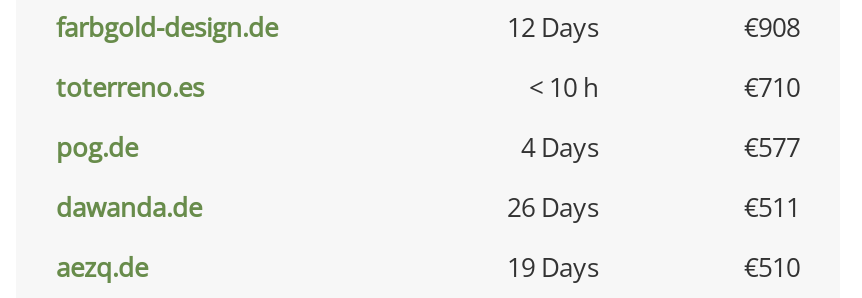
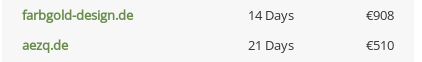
- 12 Days
+ 14 Days

- toterreno.es
- < 10 h
- €710
- pog.de
- 4 Days
- €577
- dawanda.de
- 26 Days
- €511

- 19 Days
+ 21 Days
